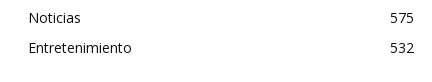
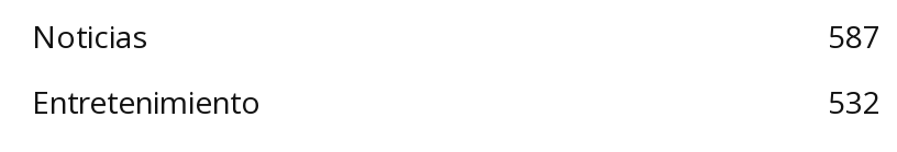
- 575
+ 587
